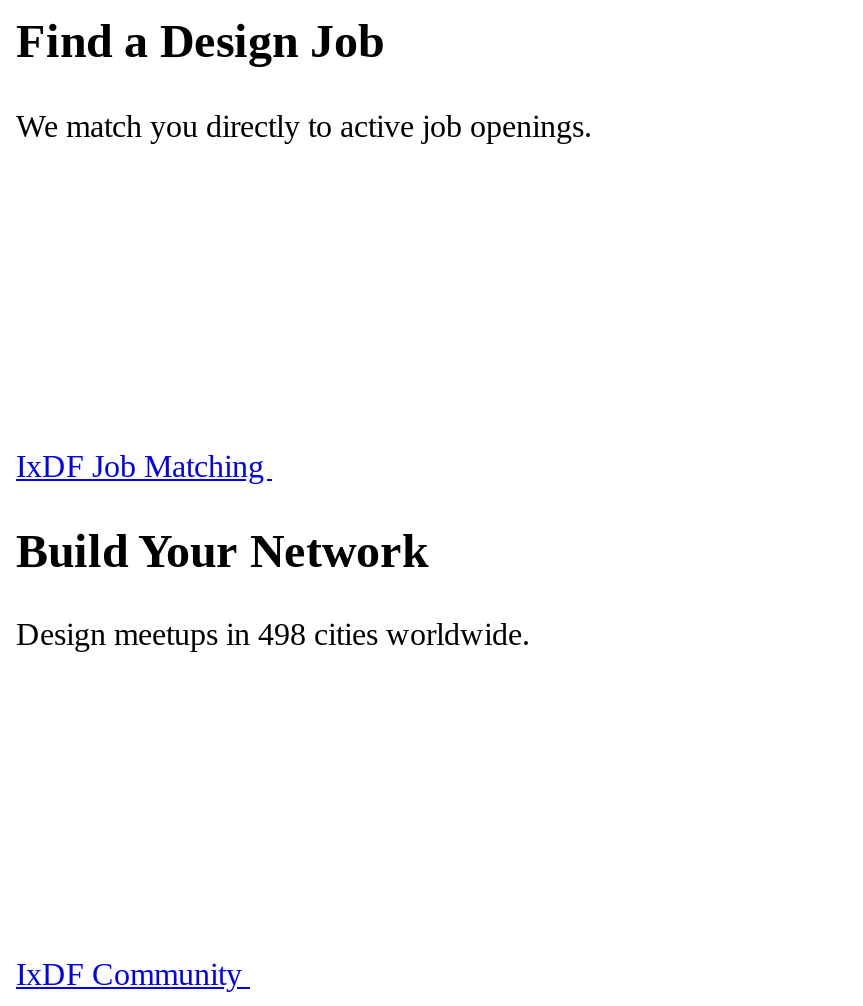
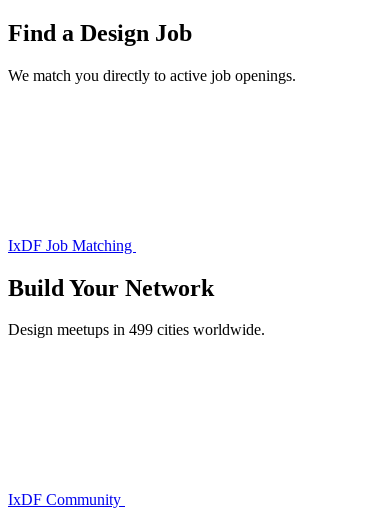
- Design meetups in 498 cities worldwide.
+ Design meetups in 499 cities worldwide.
